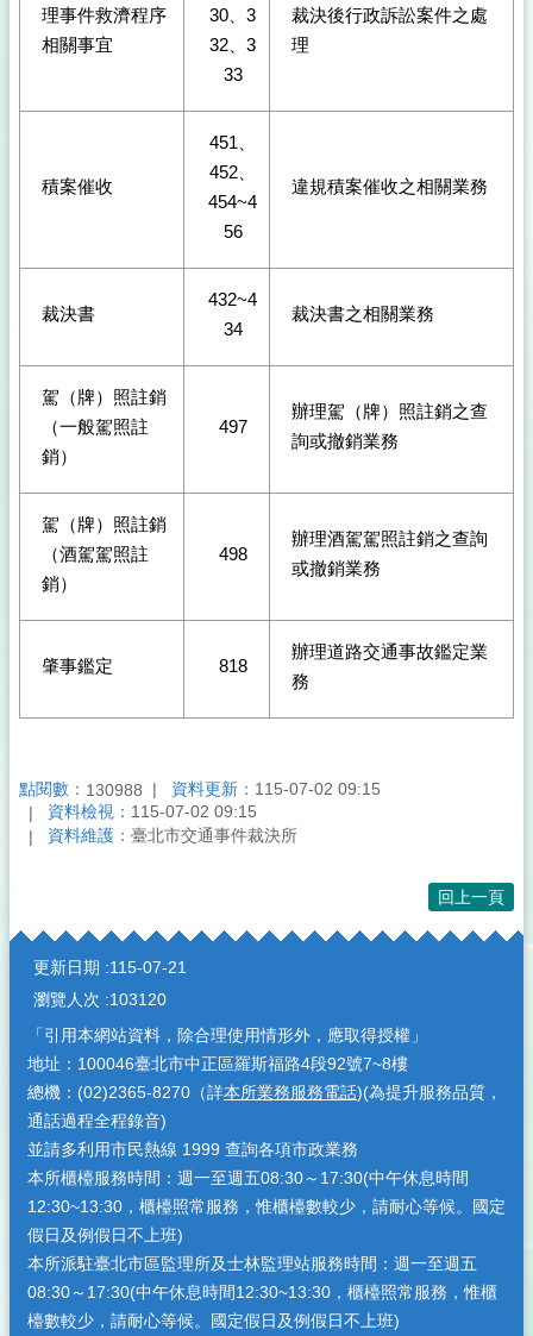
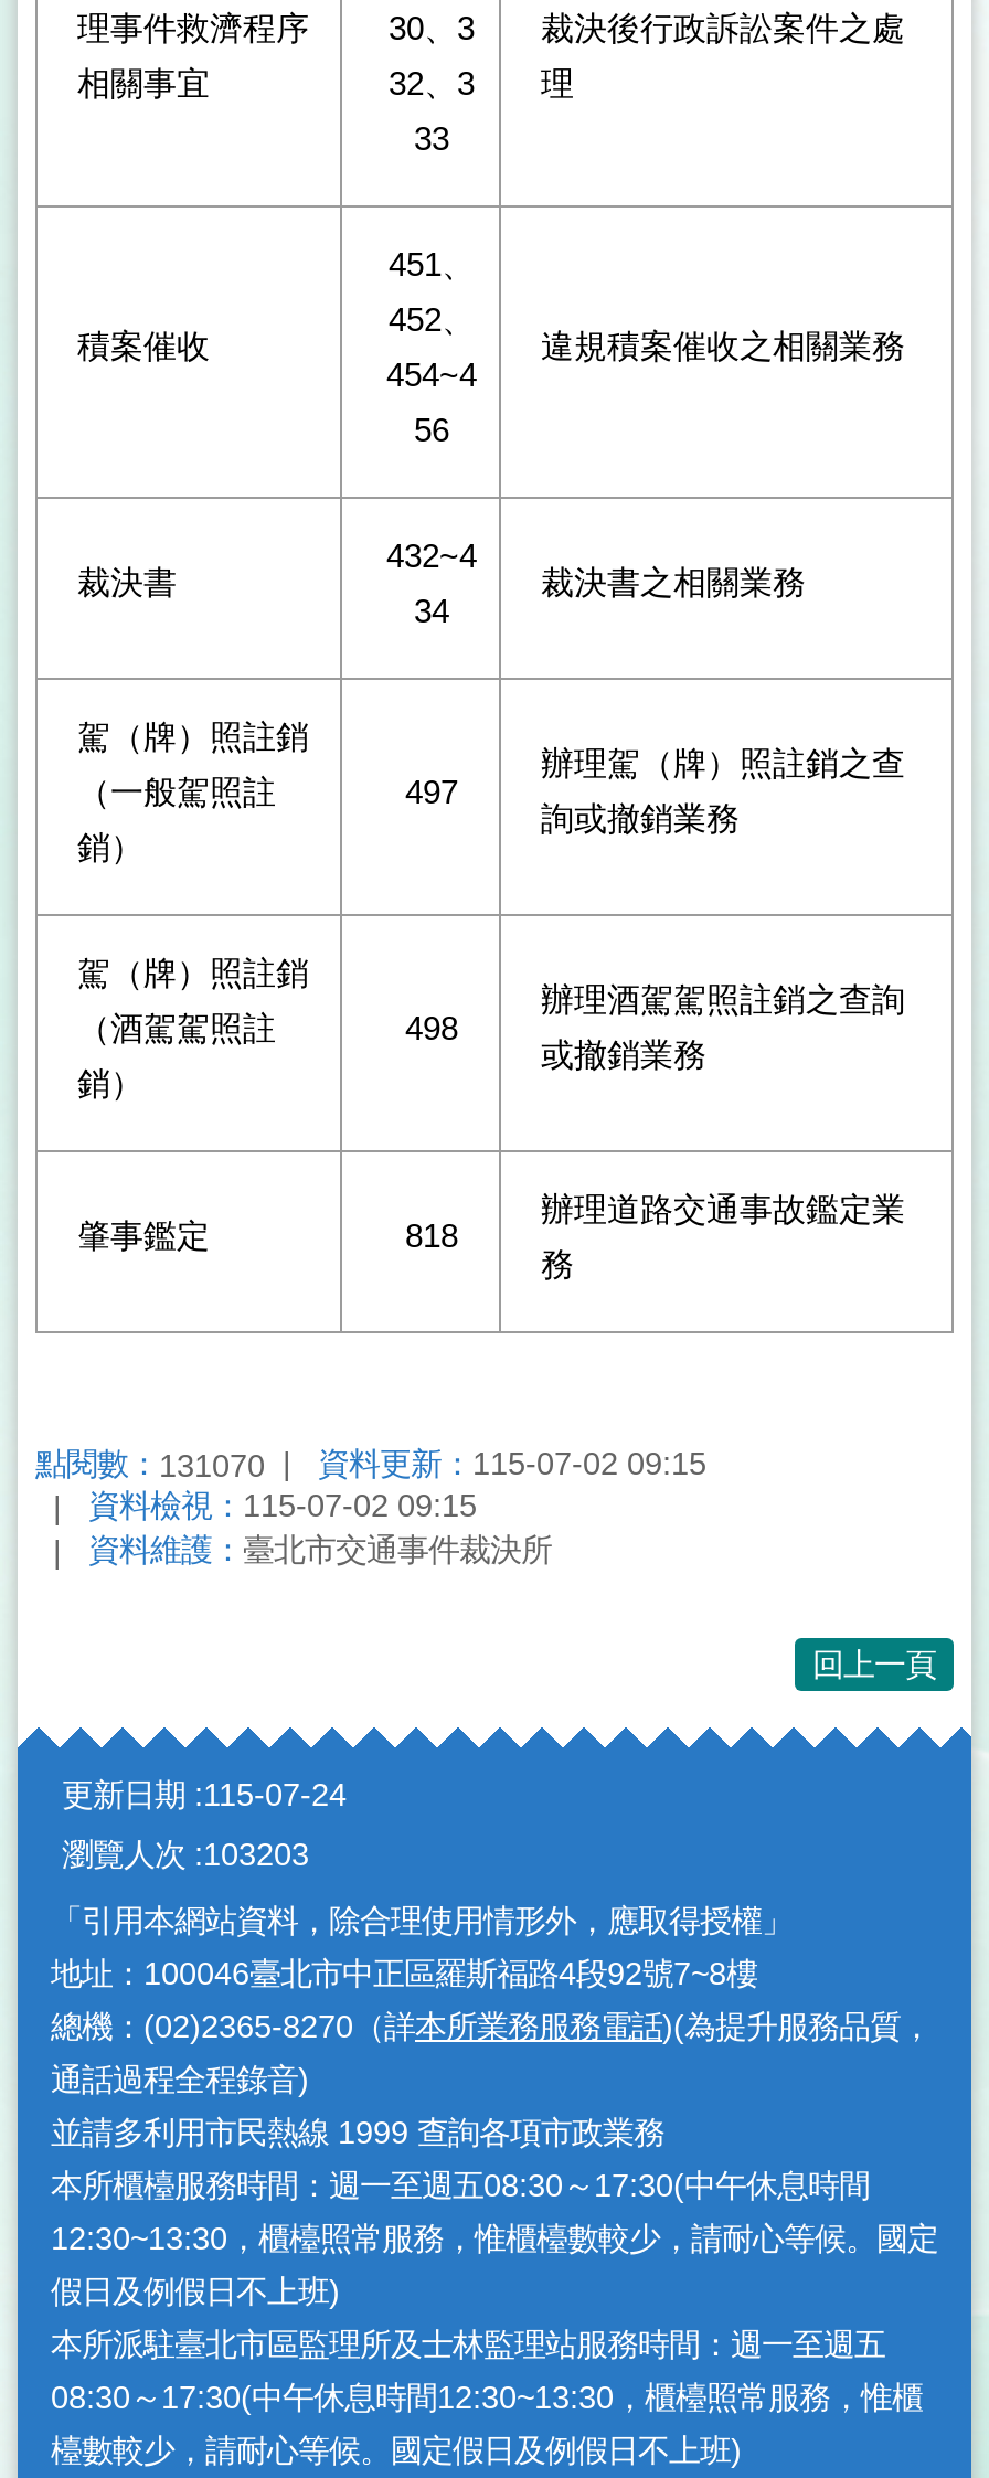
- 點閱數：130988 資料更新：115-07-02 09:15
+ 點閱數：131070 資料更新：115-07-02 09:15

- 更新日期 115-07-21
+ 更新日期 115-07-24

- 瀏覽人次 103120
+ 瀏覽人次 103203
